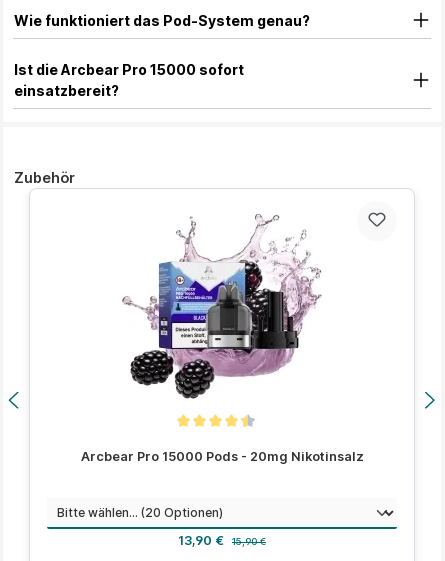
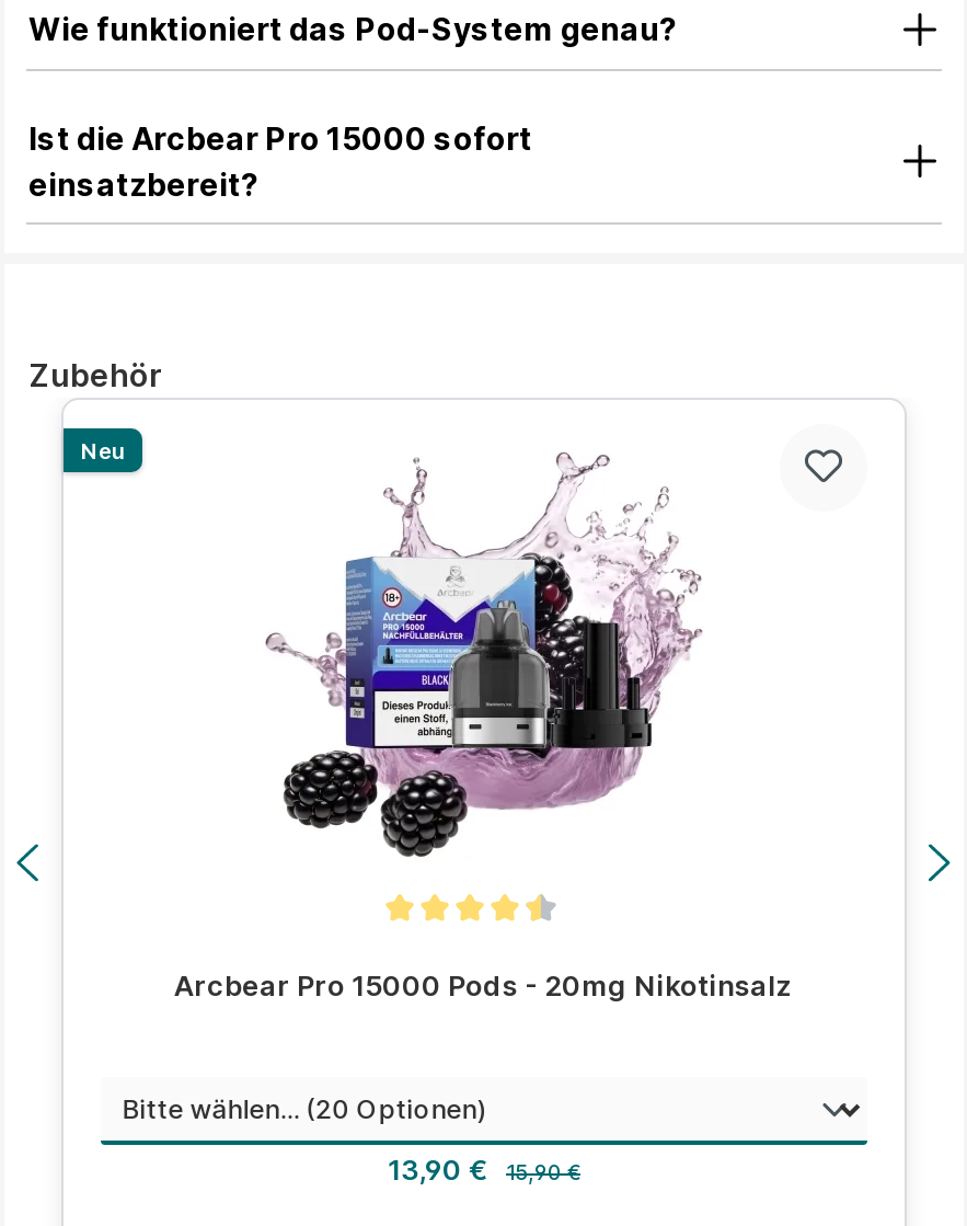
+ Neu
